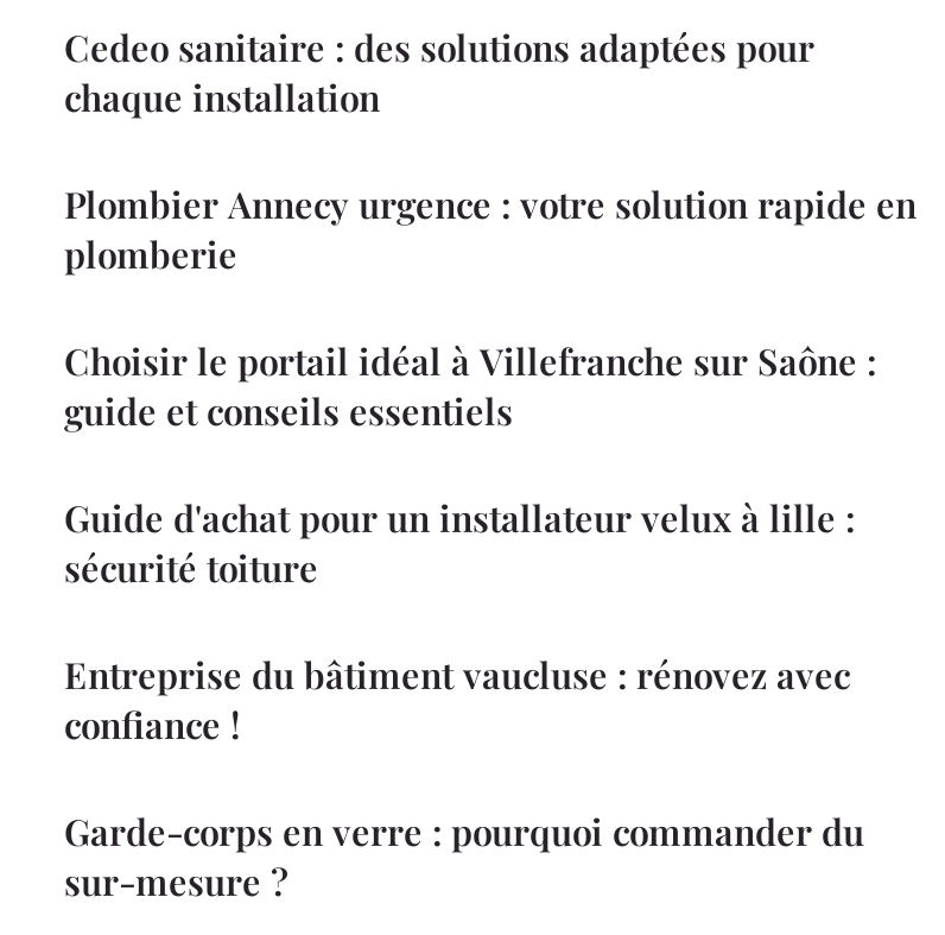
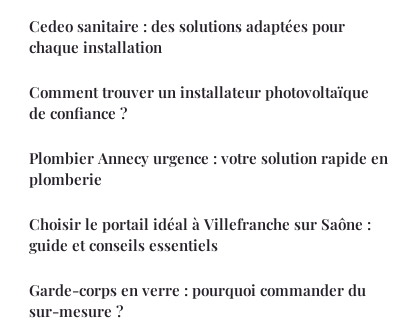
+ Comment trouver un installateur photovoltaïque
+ de confiance ?

moved down: Plombier Annecy urgence : votre solution rapide en | plomberie | Choisir le portail idéal à Villefranche sur Saône : | guide et conseils essentiels

- Guide d'achat pour un installateur velux à lille :
- sécurité toiture
- Entreprise du bâtiment vaucluse : rénovez avec
- confiance !
